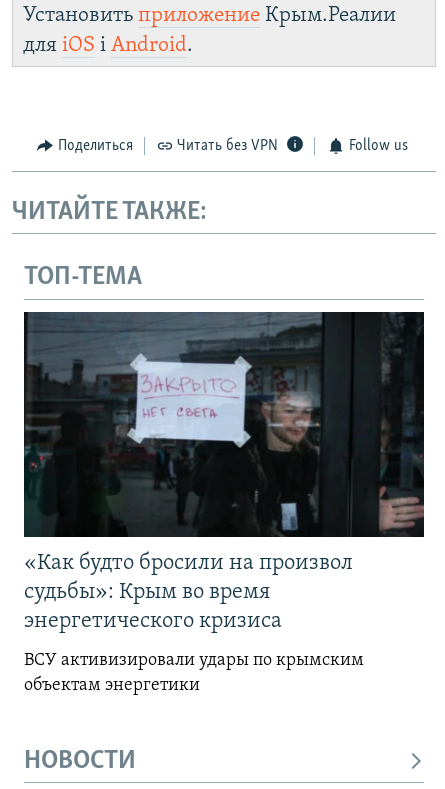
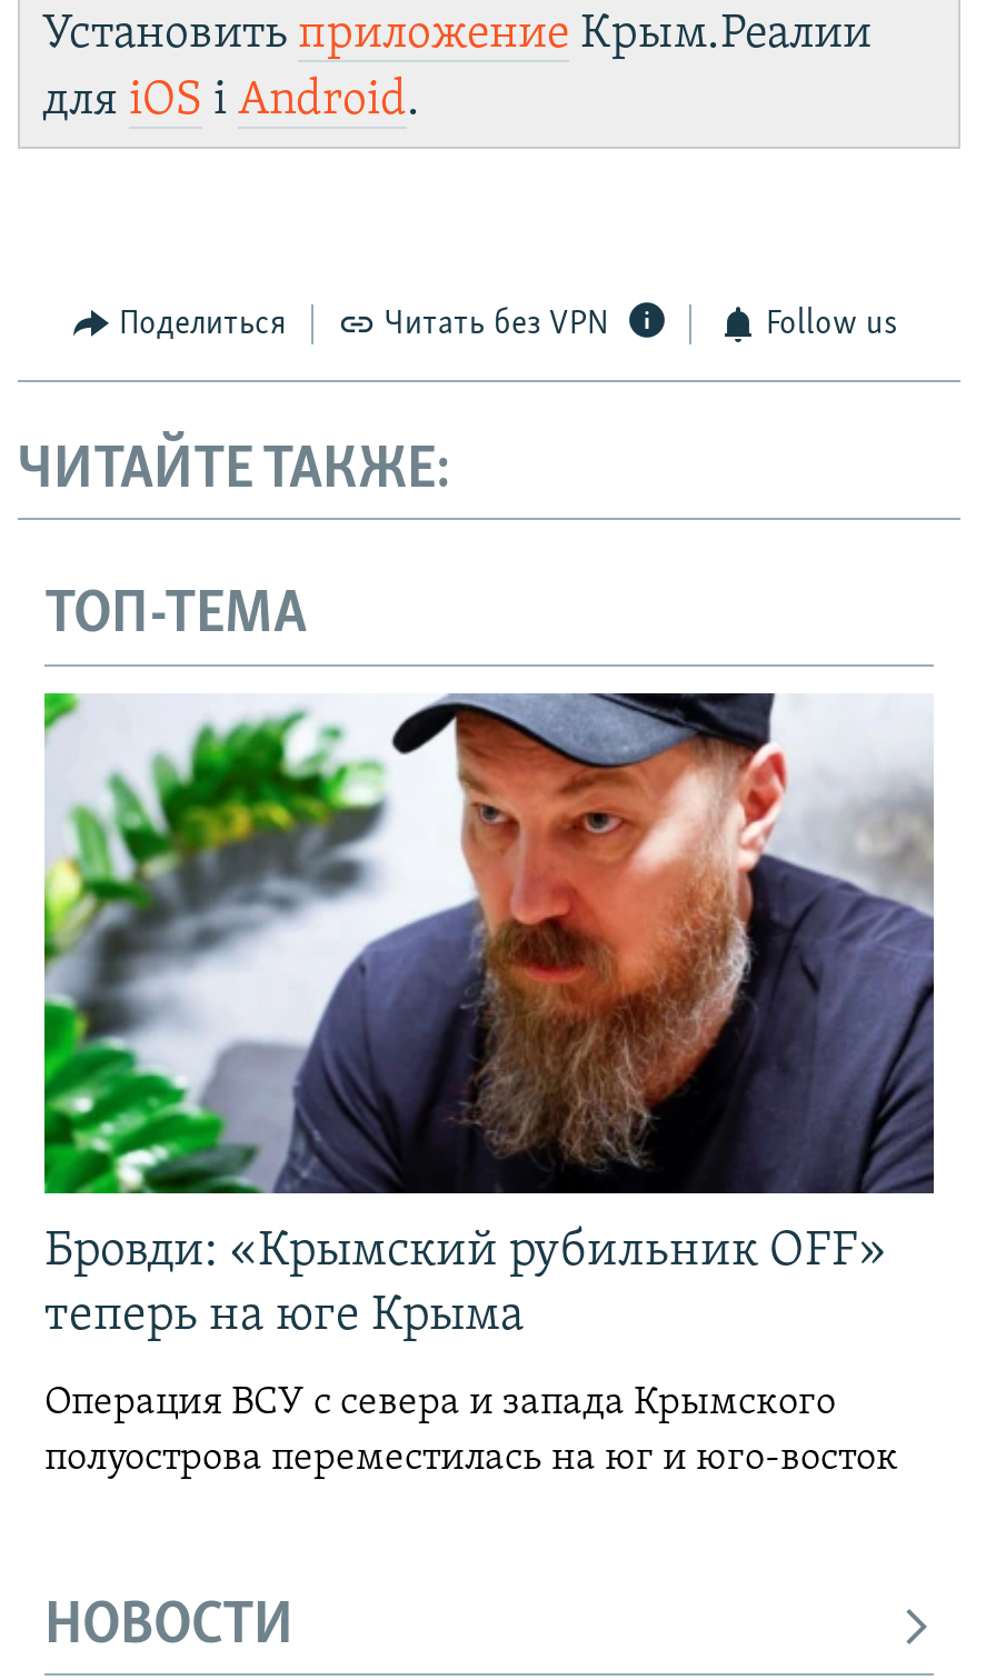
- [image]
- «Как будто бросили на произвол
- судьбы»: Крым во время
- энергетического кризиса
+ [image]
+ Бровди: «Крымский рубильник OFF»
+ теперь на юге Крыма

- ВСУ активизировали удары по крымским
- объектам энергетики
+ Операция ВСУ с севера и запада Крымского
+ полуострова переместилась на юг и юго-восток
